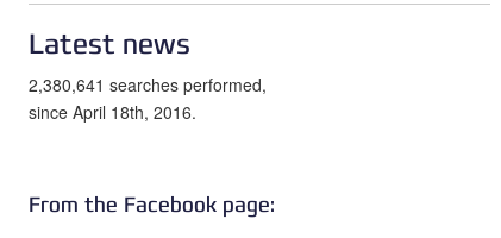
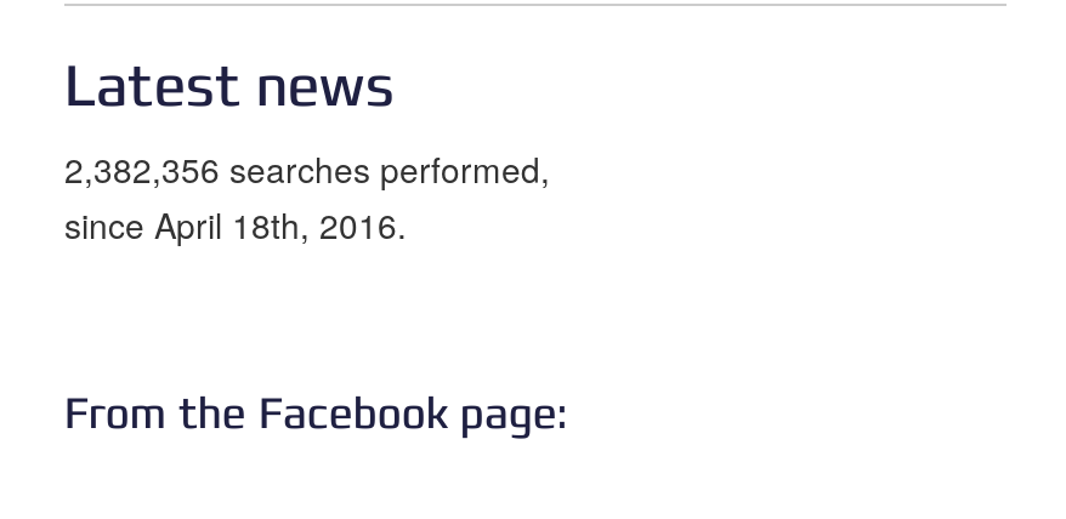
- 2,380,641 searches performed,
+ 2,382,356 searches performed,
